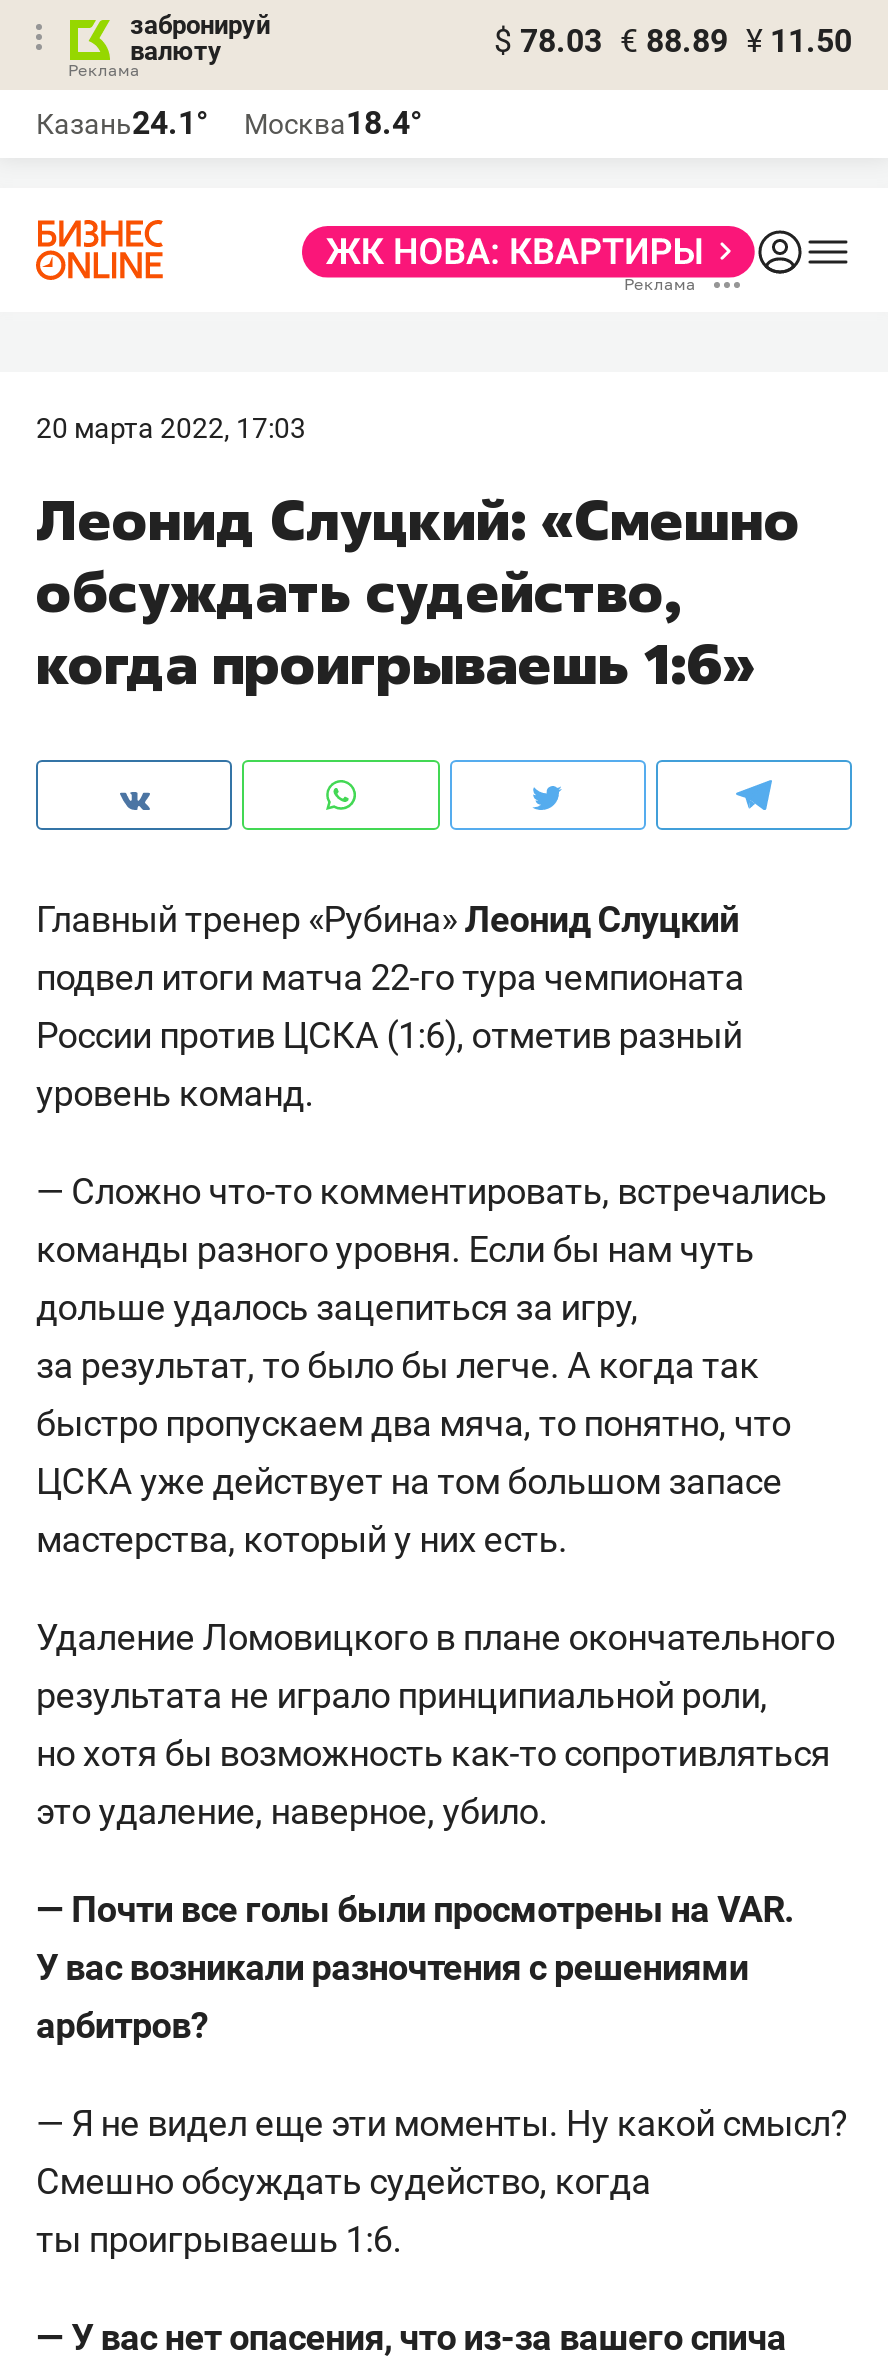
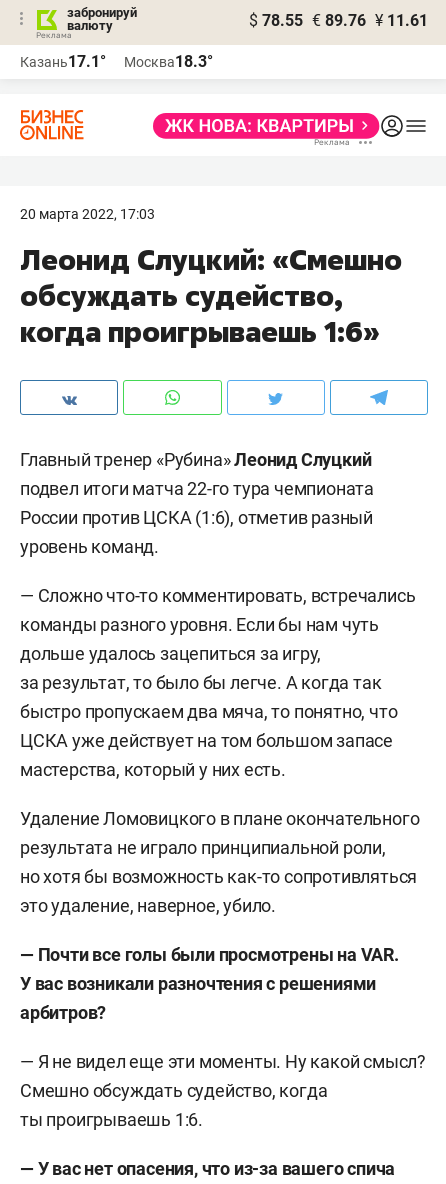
- $ 78.03 € 88.89 ¥ 11.50
+ $ 78.55 € 89.76 ¥ 11.61

- Казань24.1°
+ Казань17.1°

- Москва18.4°
+ Москва18.3°
